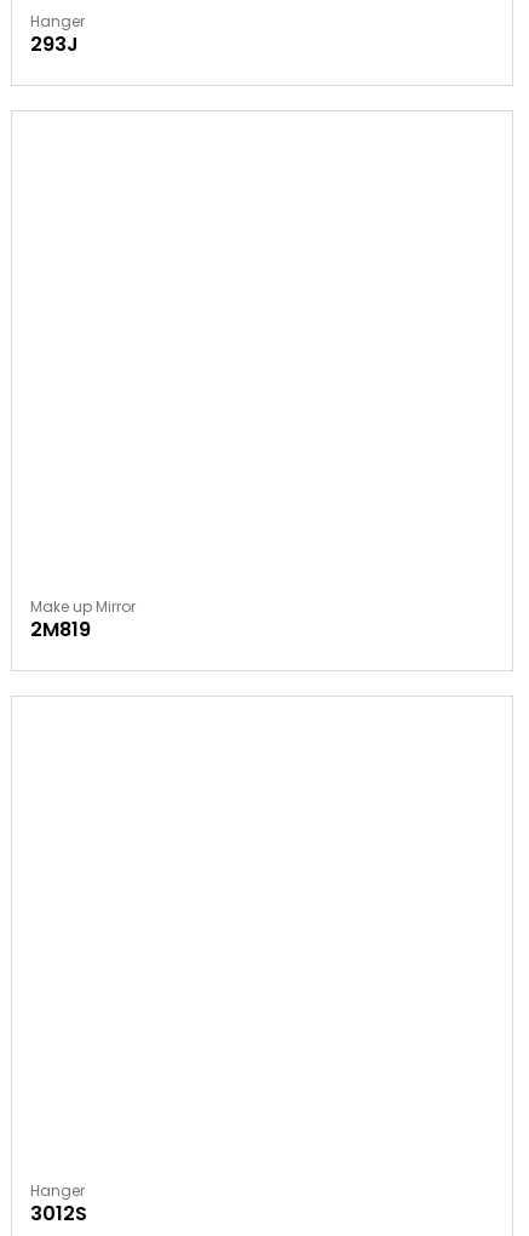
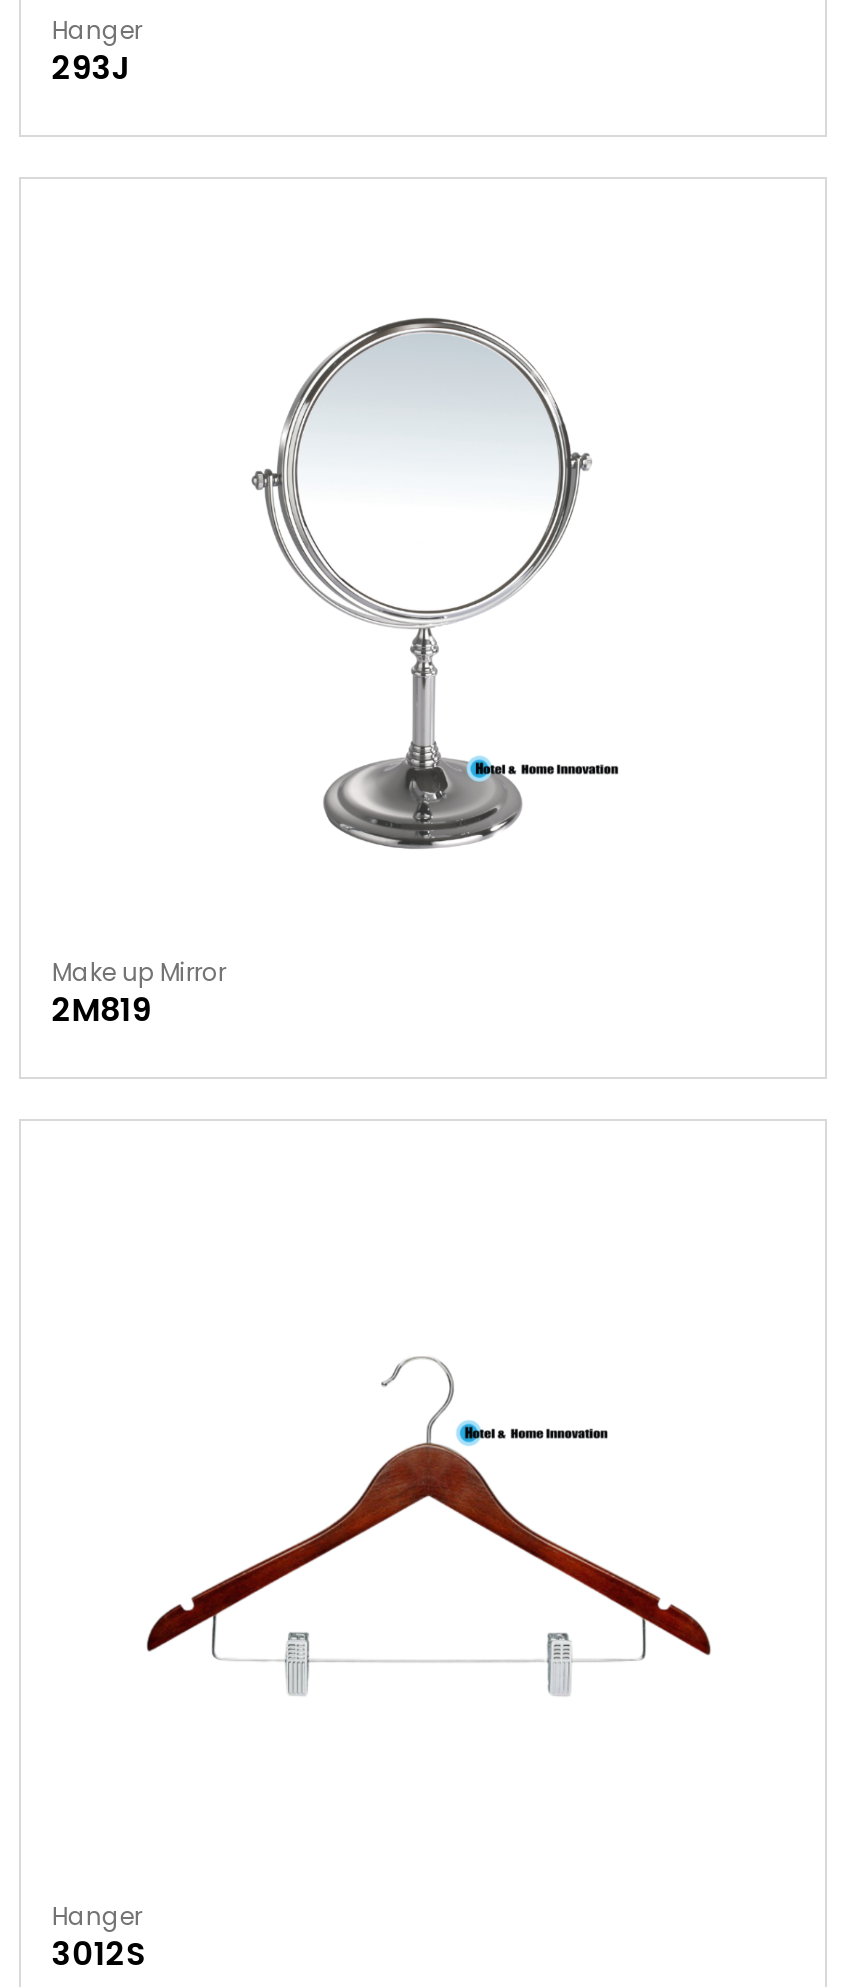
+ [image]

+ [image]
